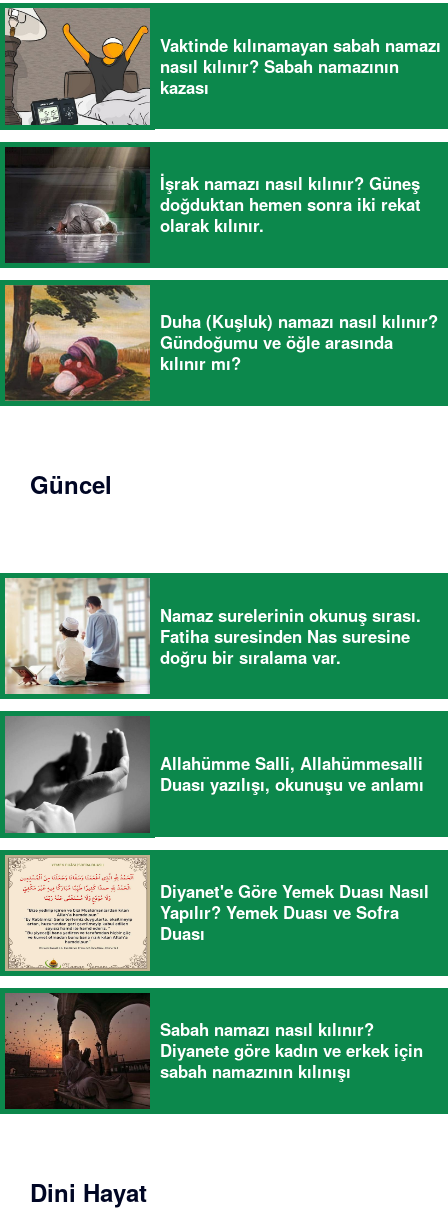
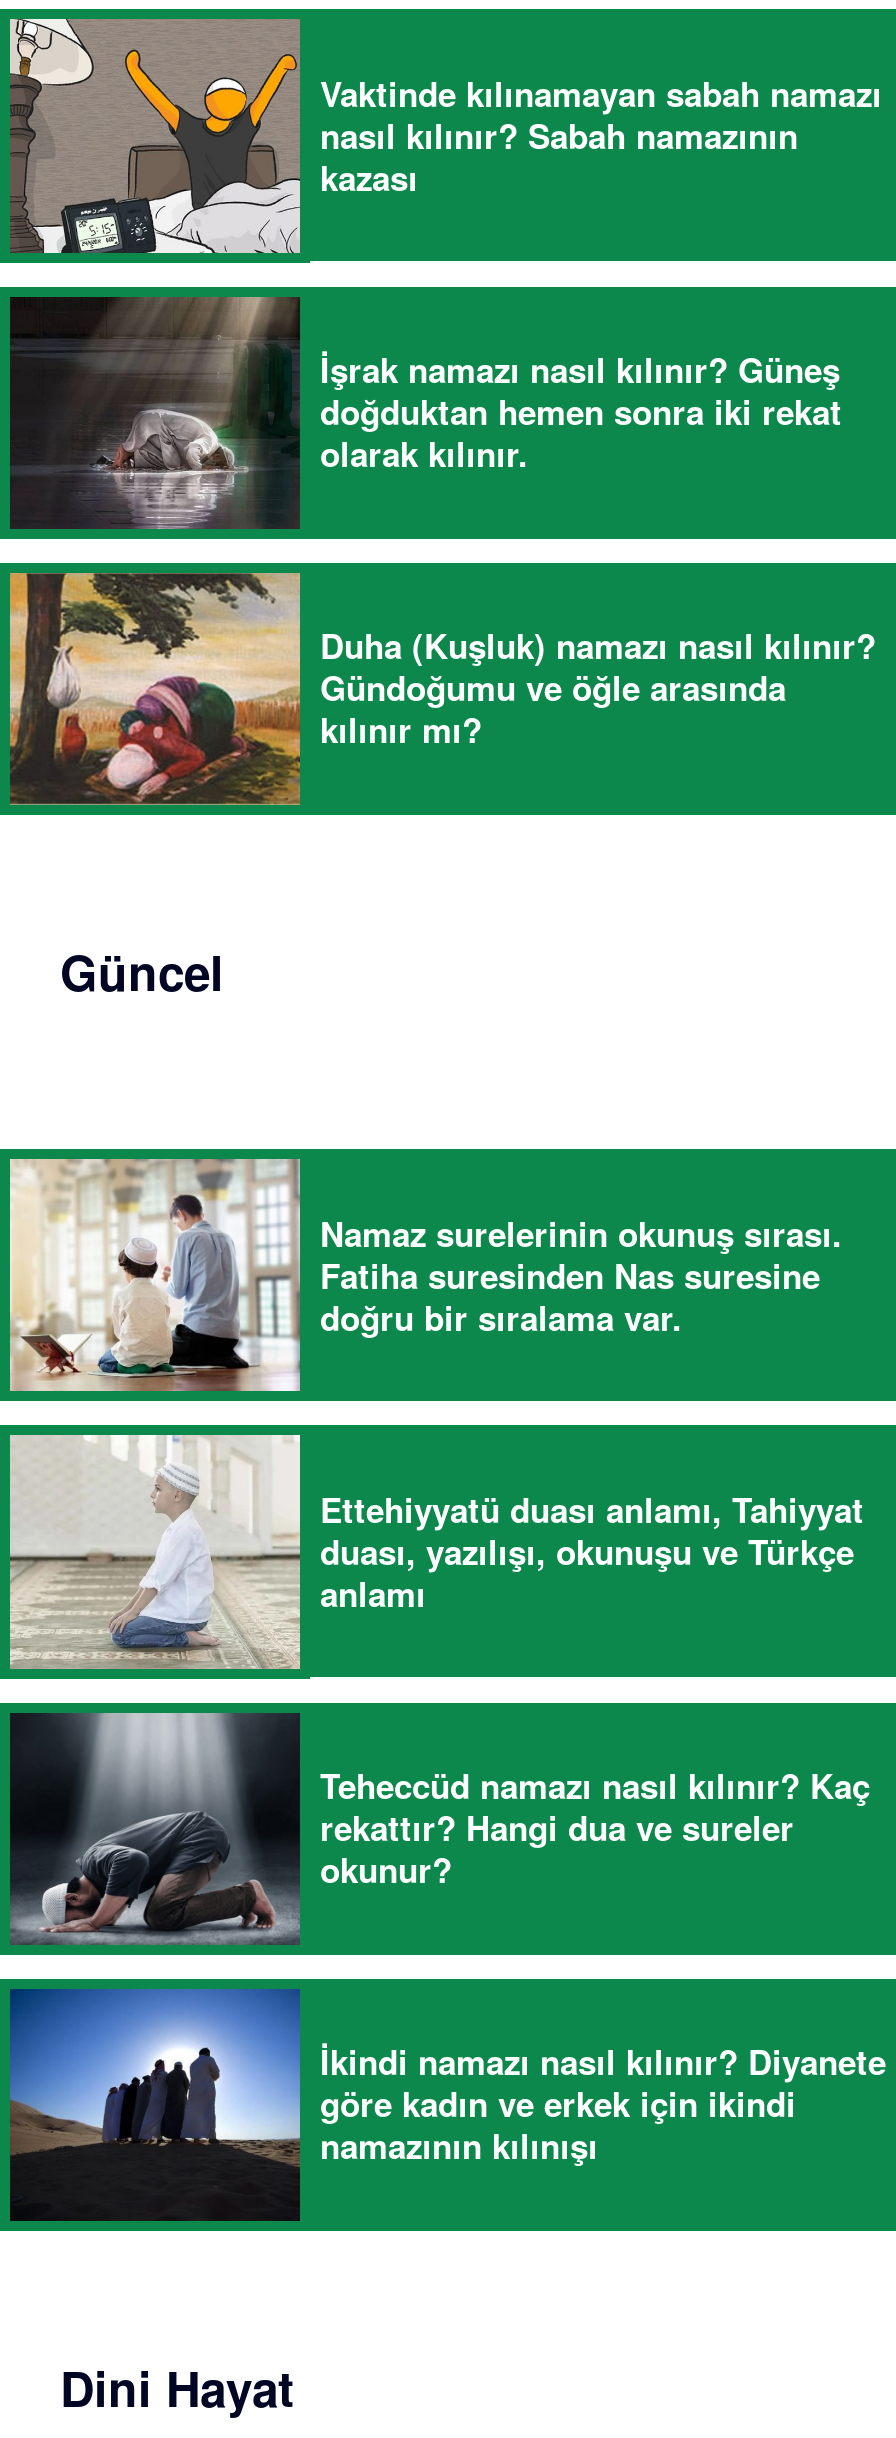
- [image]
- Allahümme Salli, Allahümmesalli
- Duası yazılışı, okunuşu ve anlamı
+ [image]
+ Ettehiyyatü duası anlamı, Tahiyyat
+ duası, yazılışı, okunuşu ve Türkçe
+ anlamı

- [image]
- Diyanet'e Göre Yemek Duası Nasıl
- Yapılır? Yemek Duası ve Sofra
- Duası
+ [image]
+ Teheccüd namazı nasıl kılınır? Kaç
+ rekattır? Hangi dua ve sureler
+ okunur?

- [image]
- Sabah namazı nasıl kılınır?
- Diyanete göre kadın ve erkek için
- sabah namazının kılınışı
+ [image]
+ İkindi namazı nasıl kılınır? Diyanete
+ göre kadın ve erkek için ikindi
+ namazının kılınışı
